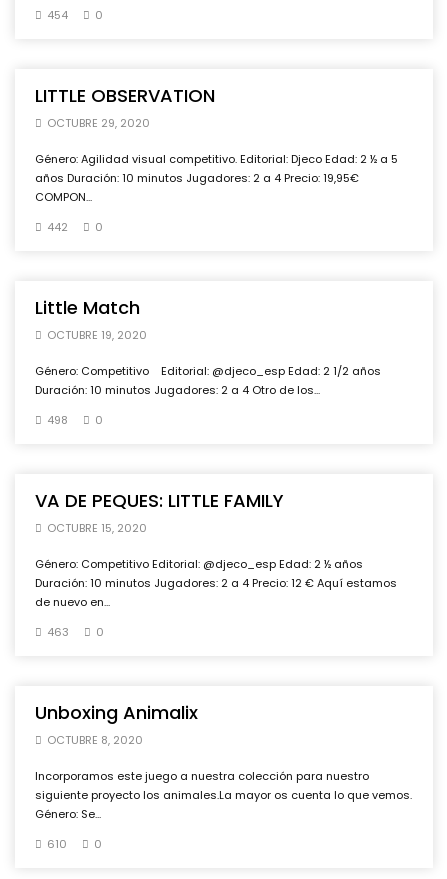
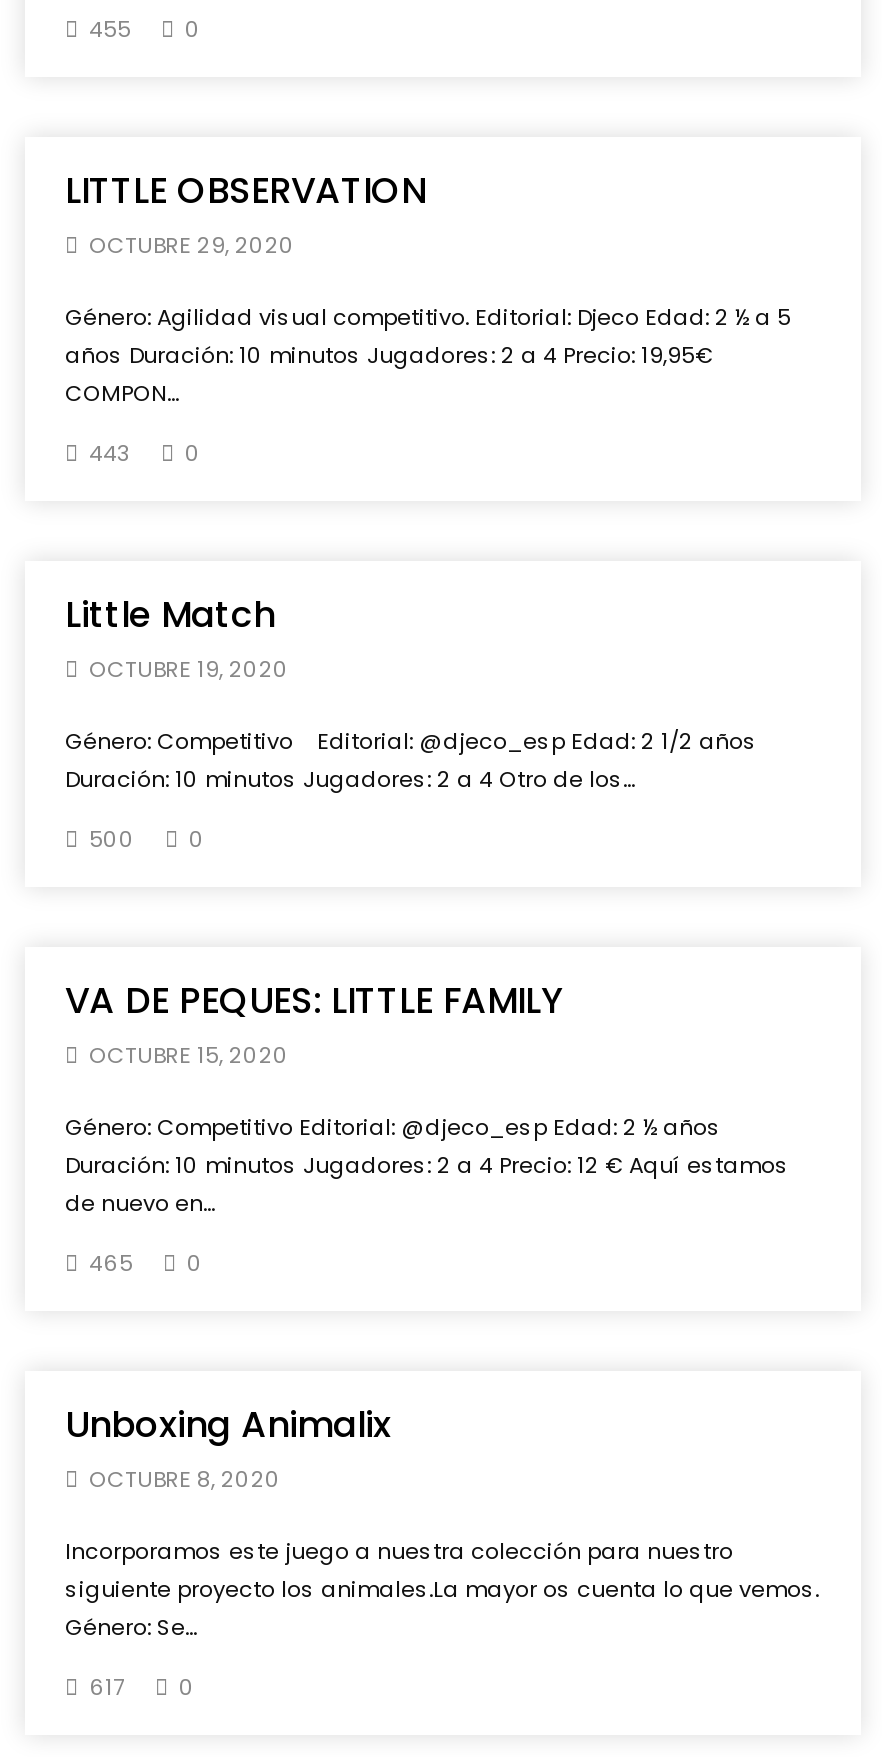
- 454 0
+ 455 0

- 442 0
+ 443 0

- 498 0
+ 500 0

- 463 0
+ 465 0

- 610 0
+ 617 0
